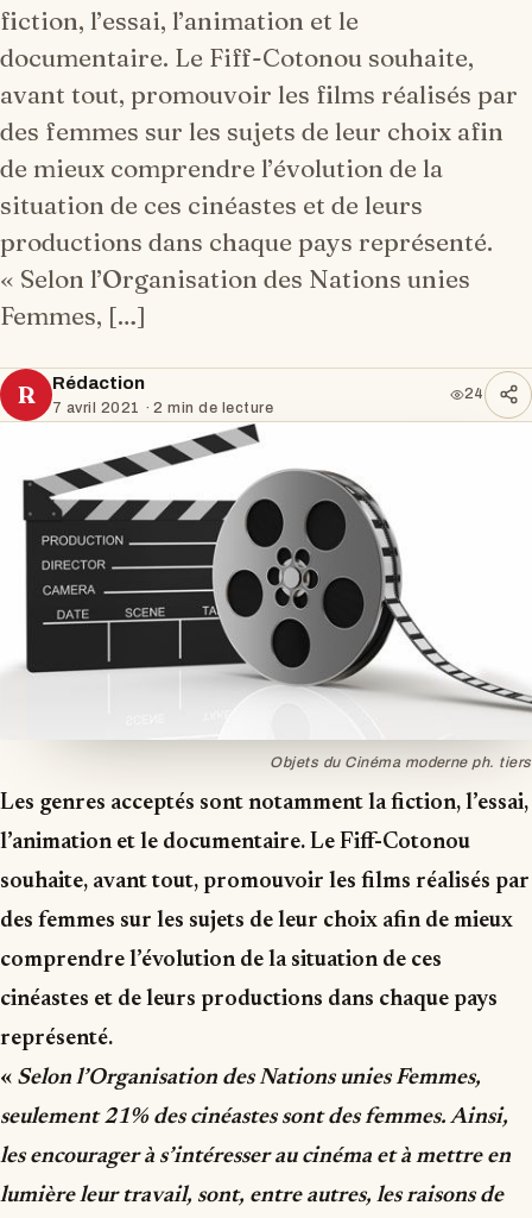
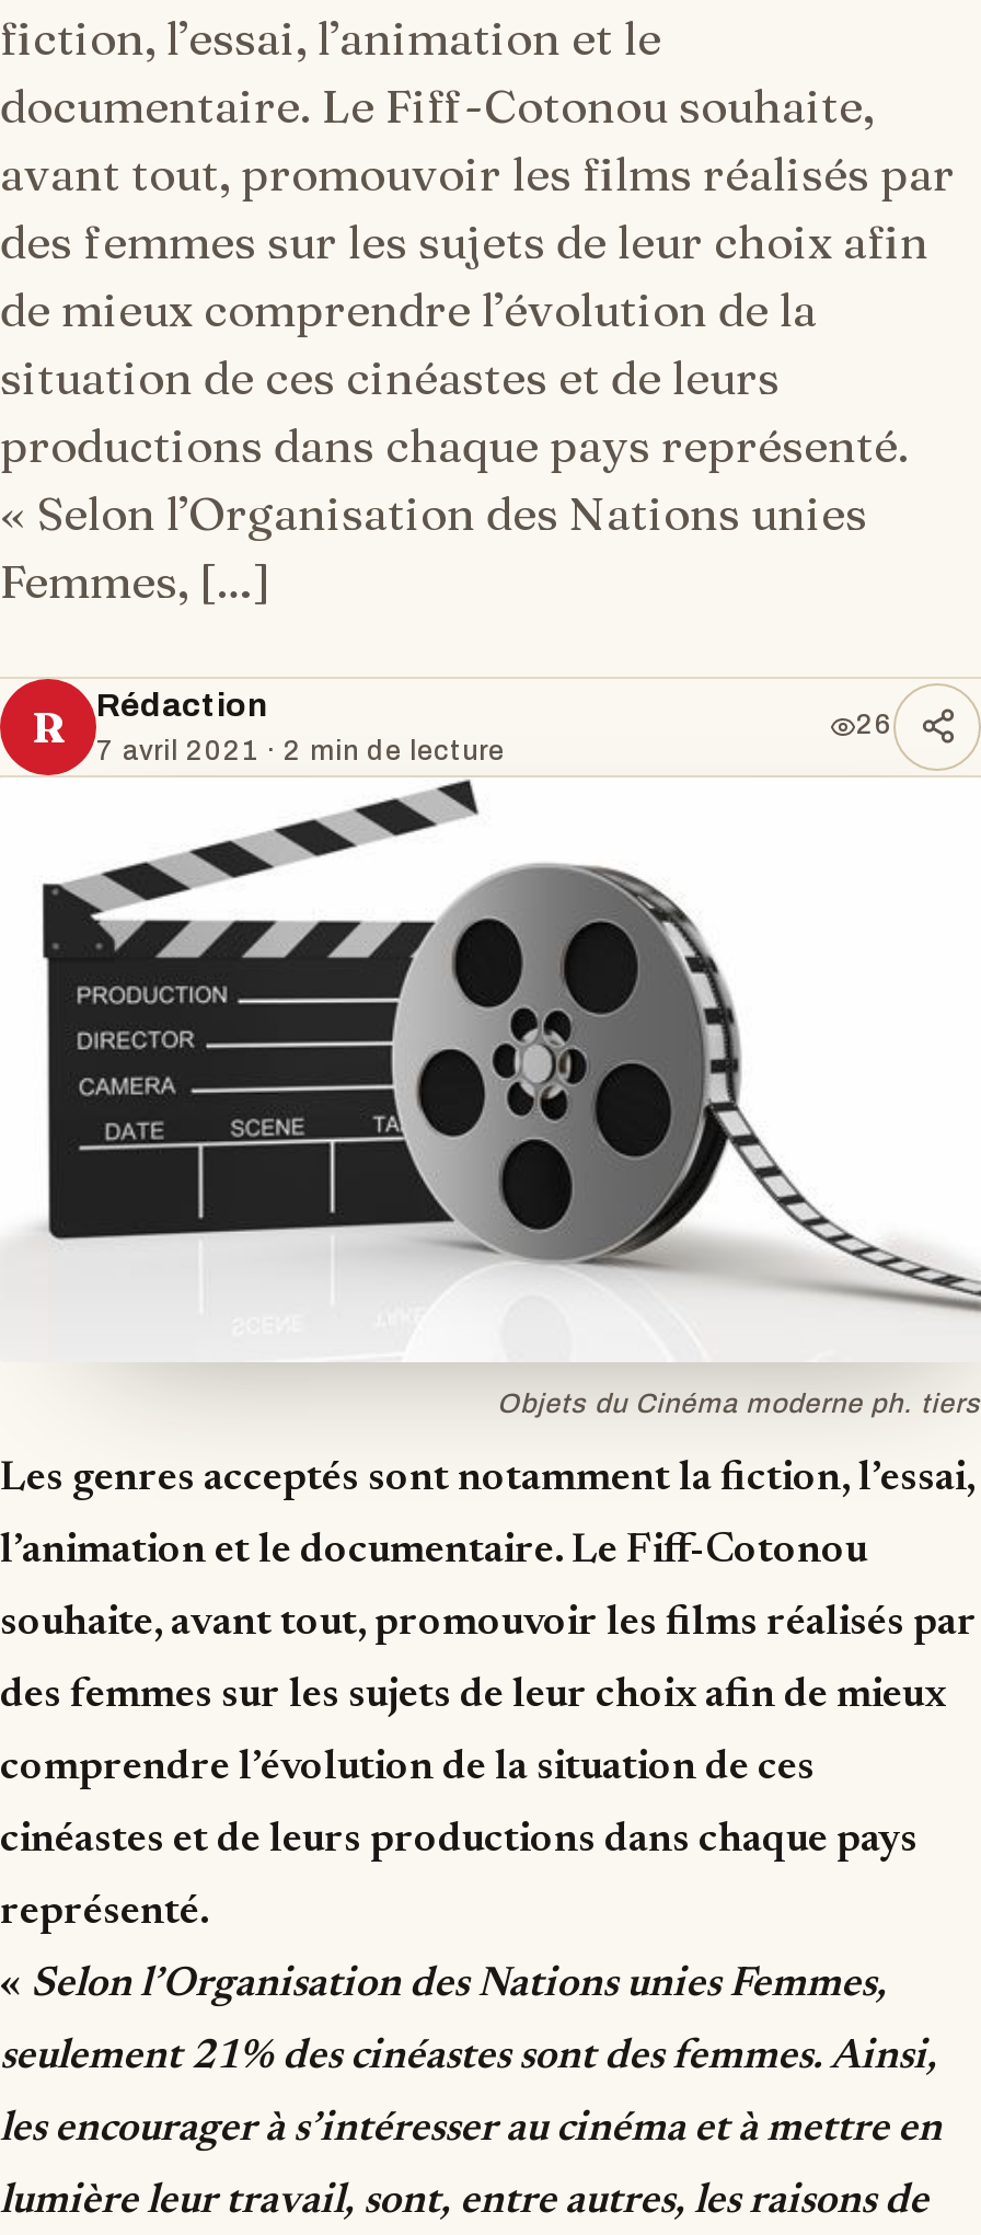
- 24
+ 26
